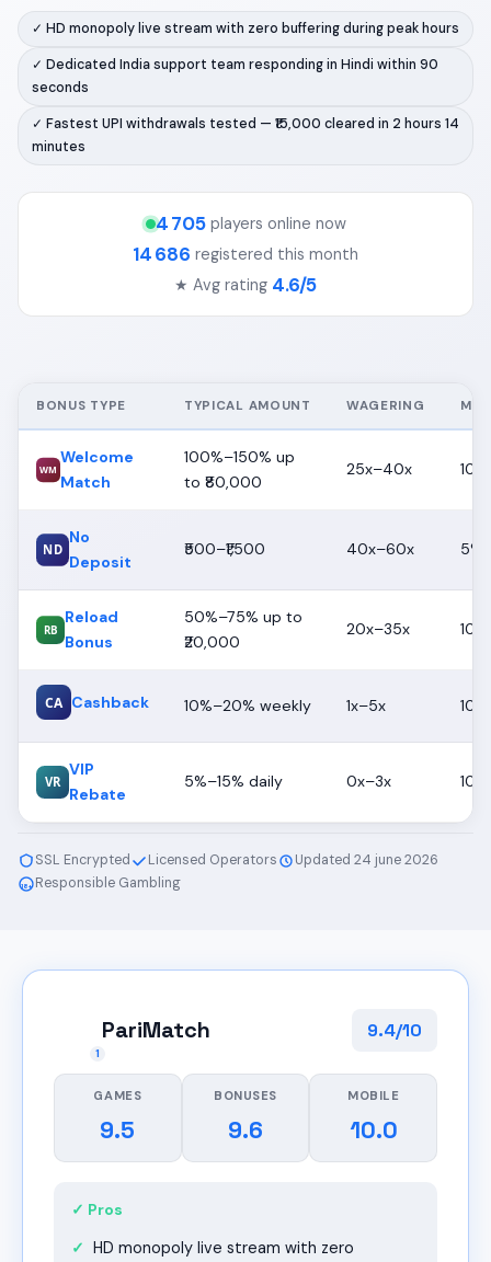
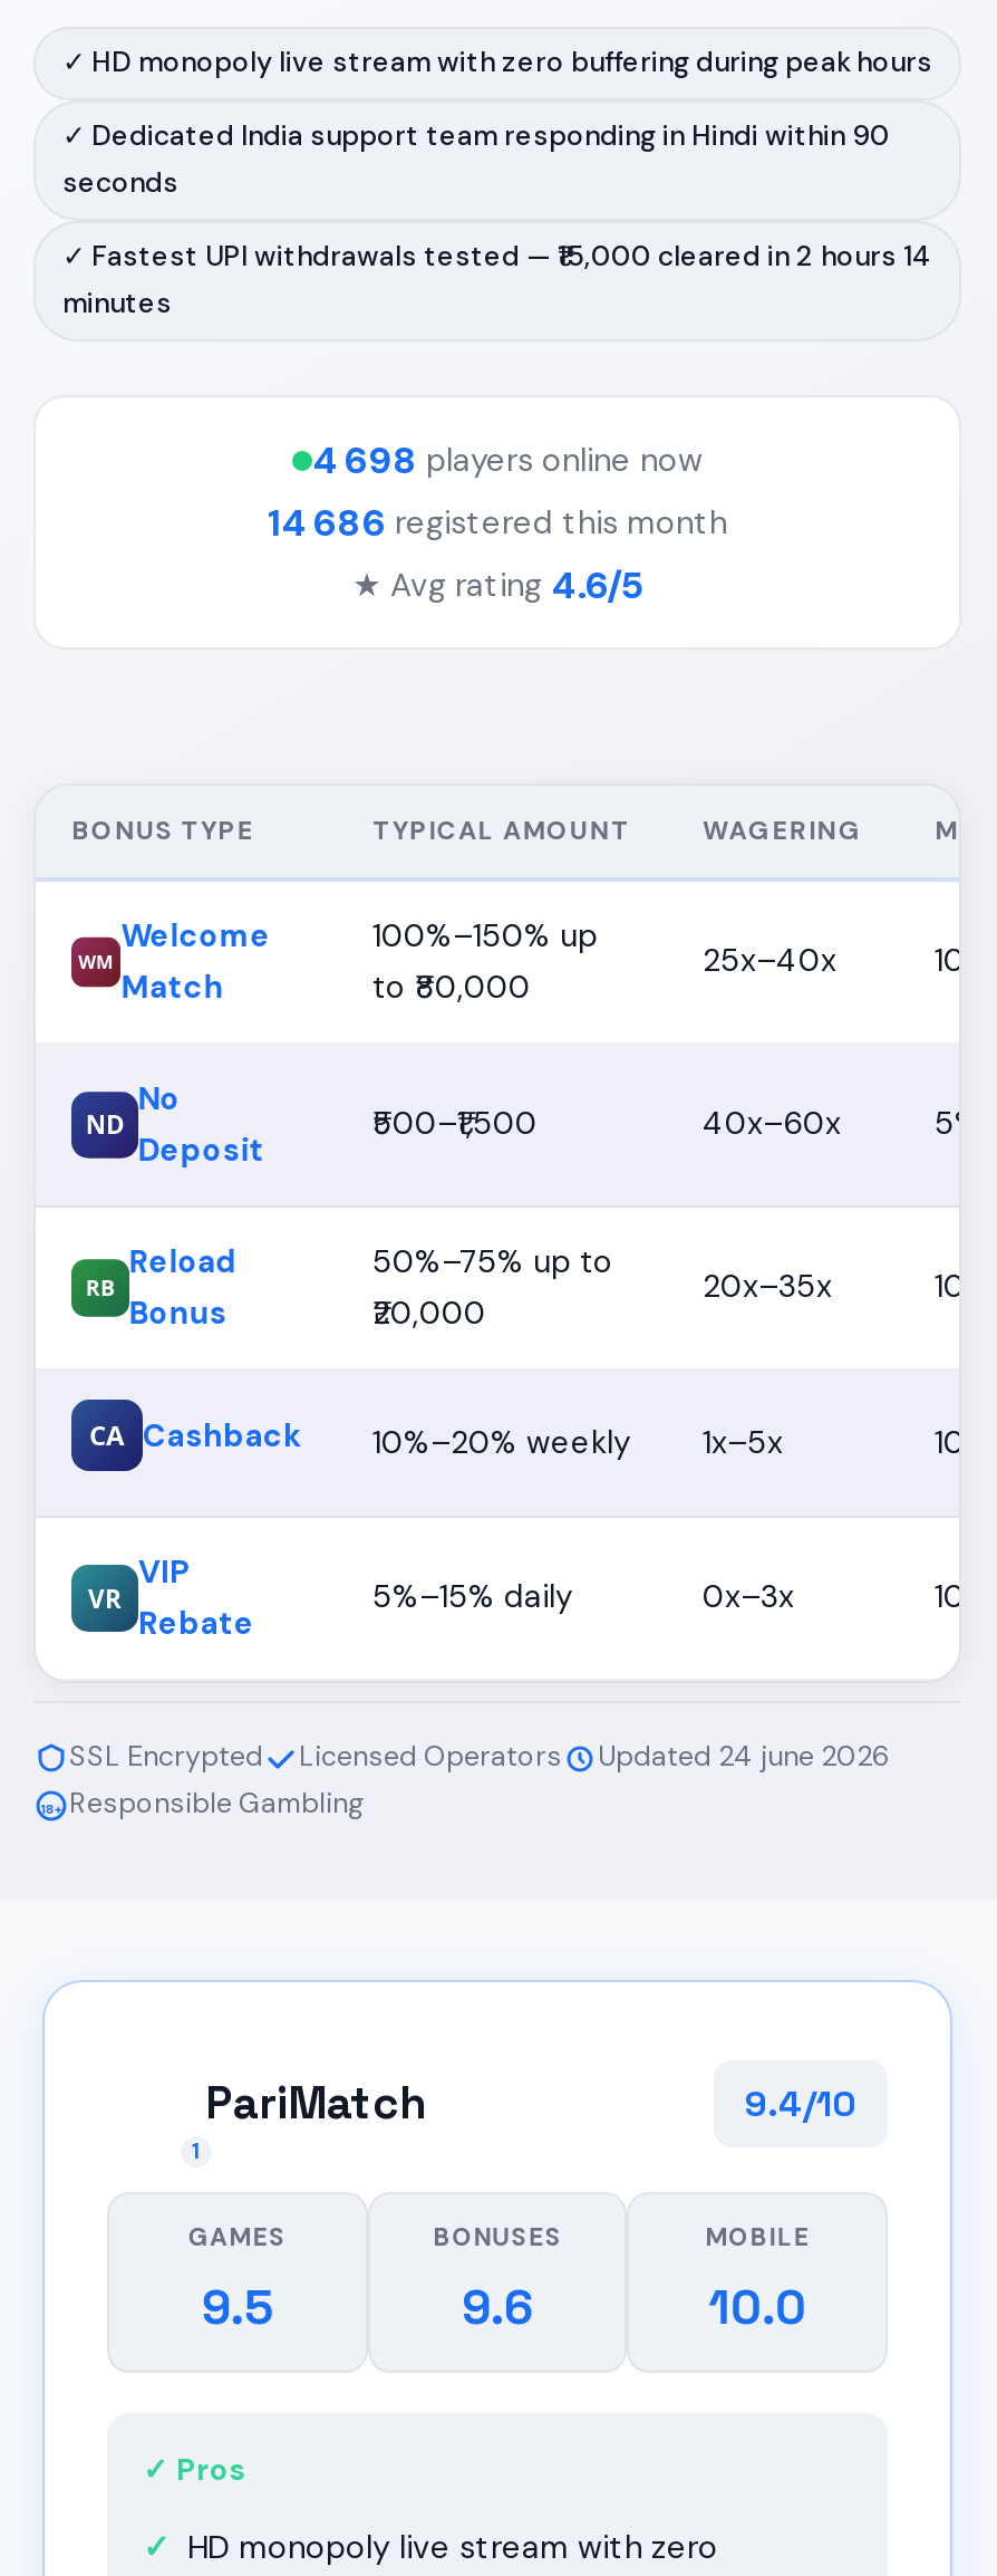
- 4 705 players online now
+ 4 698 players online now
